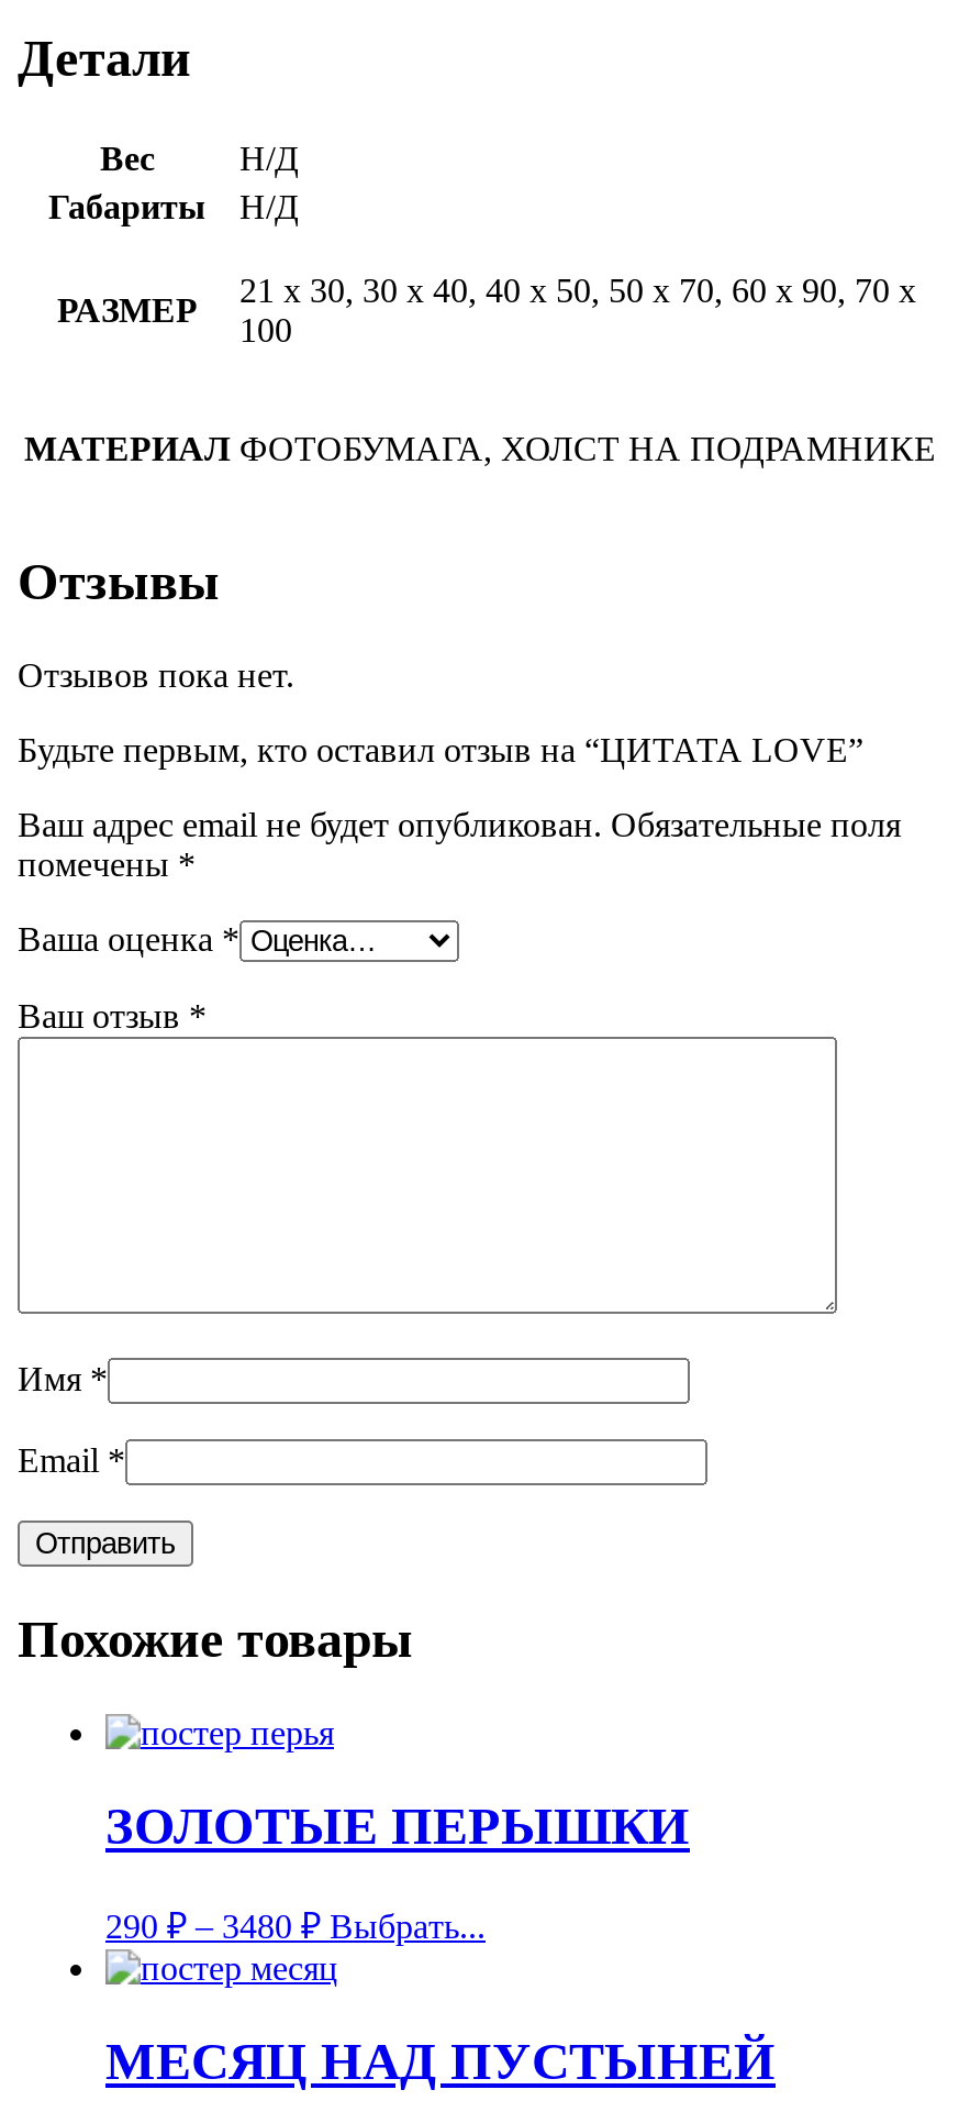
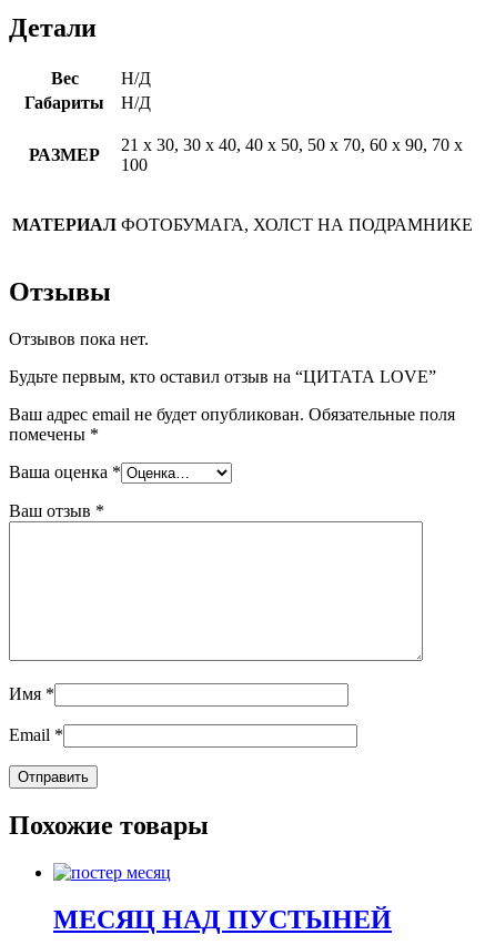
- ЗОЛОТЫЕ ПЕРЫШКИ
- 290 ₽ – 3480 ₽ Выбрать...
